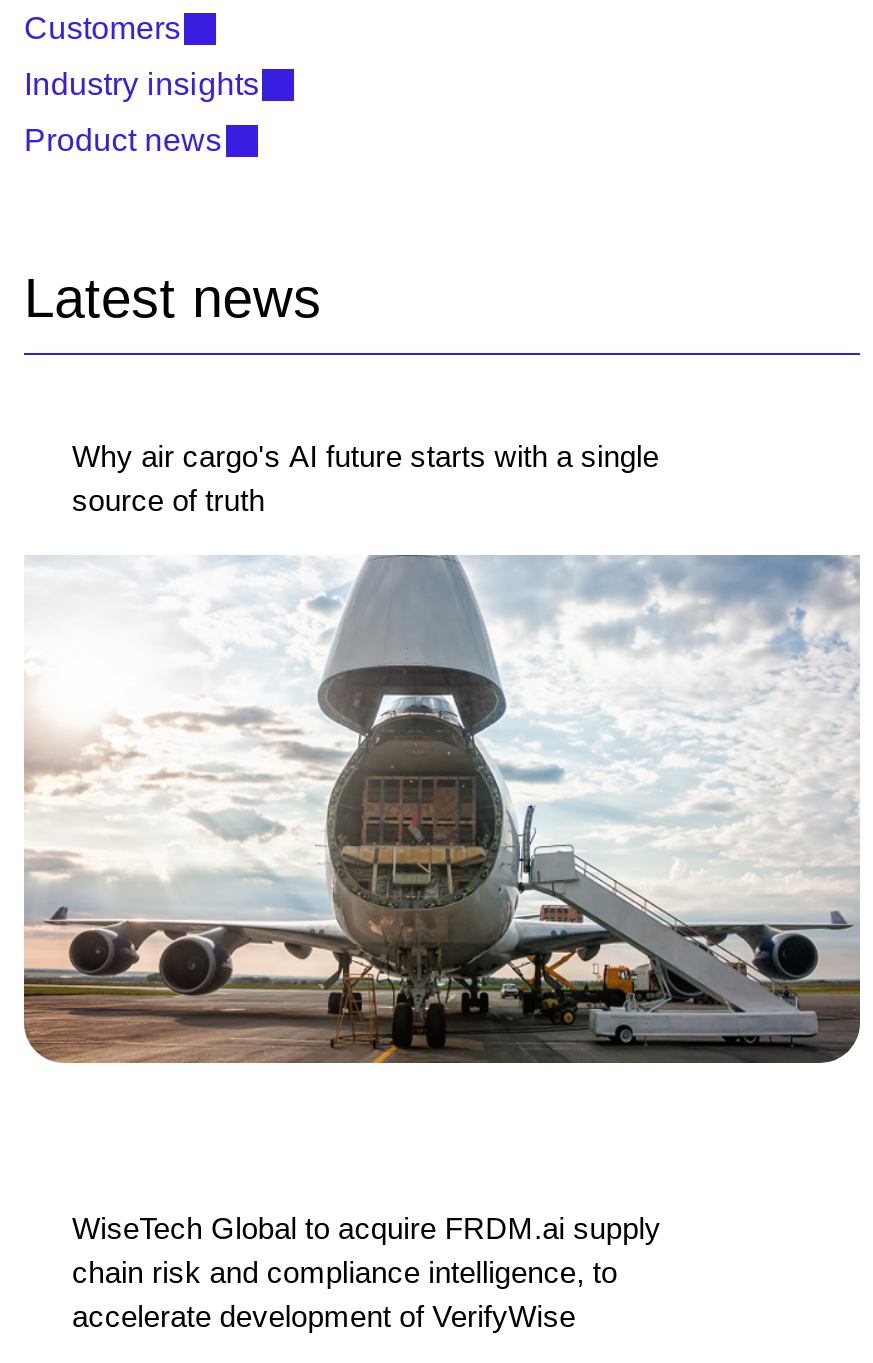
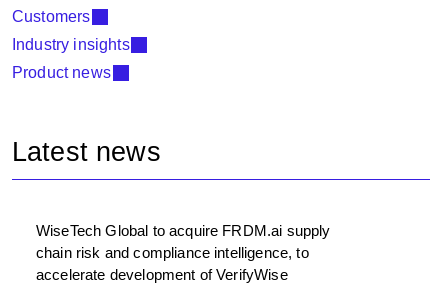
- Why air cargo's AI future starts with a single
- source of truth

- [image]
